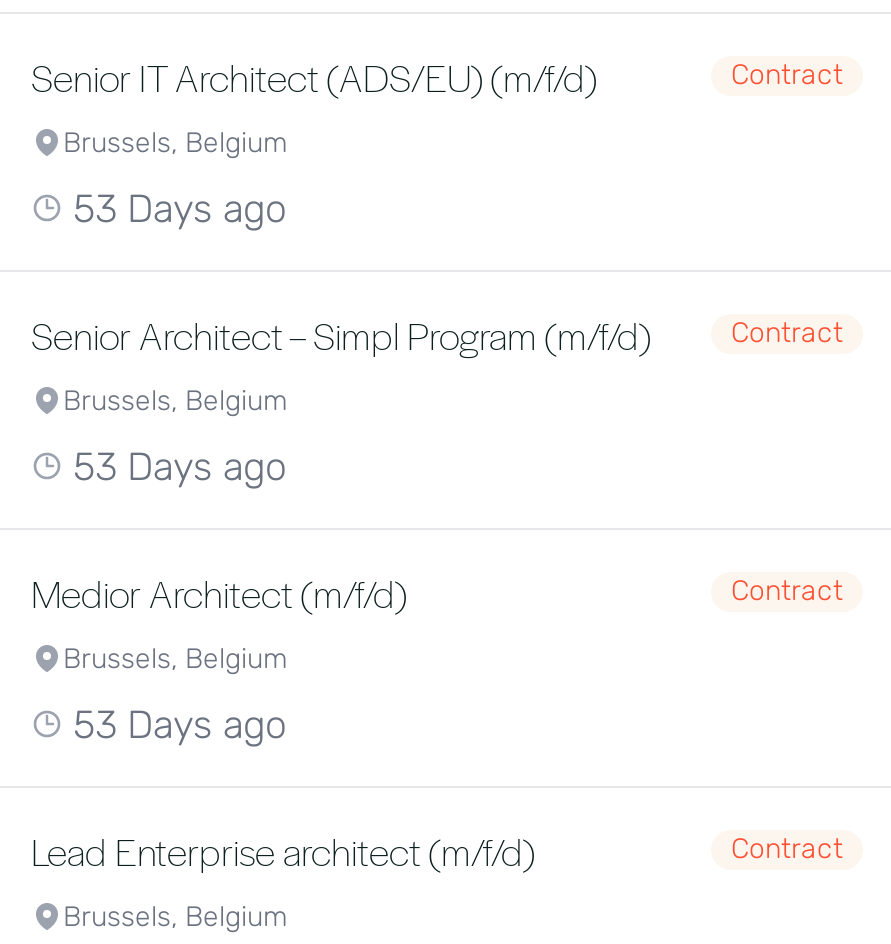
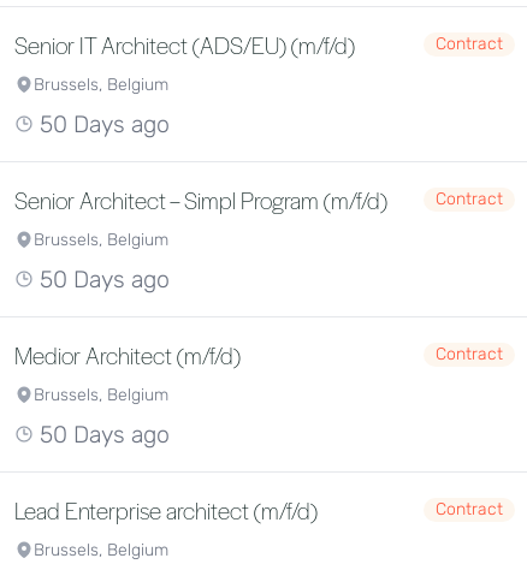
- 53 Days ago
+ 50 Days ago

- 53 Days ago
+ 50 Days ago

- 53 Days ago
+ 50 Days ago
